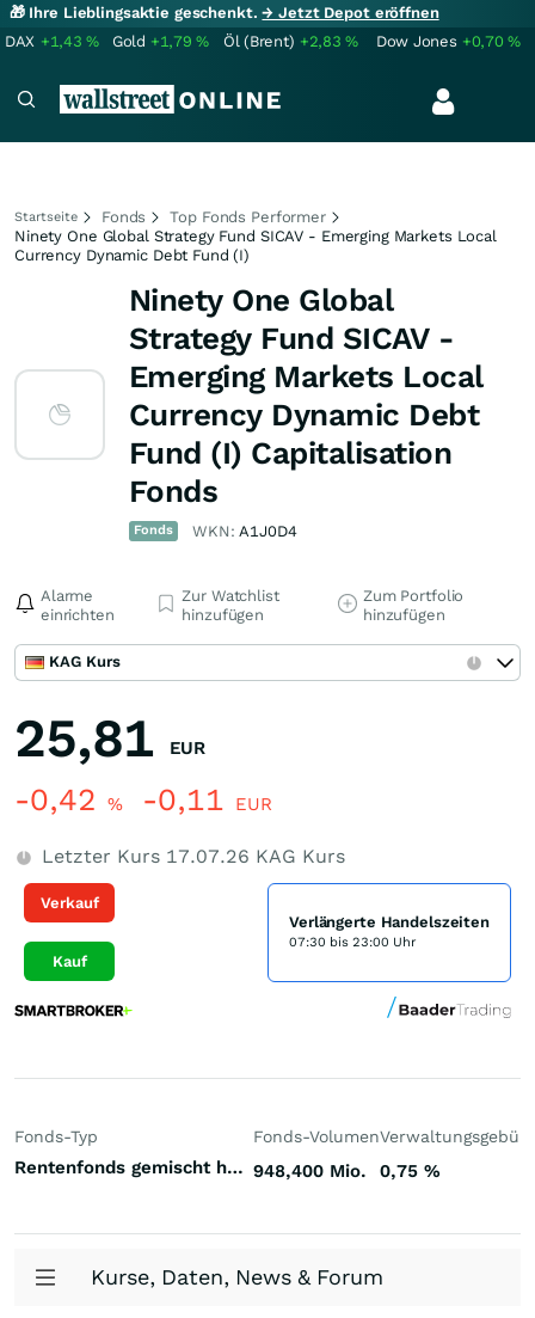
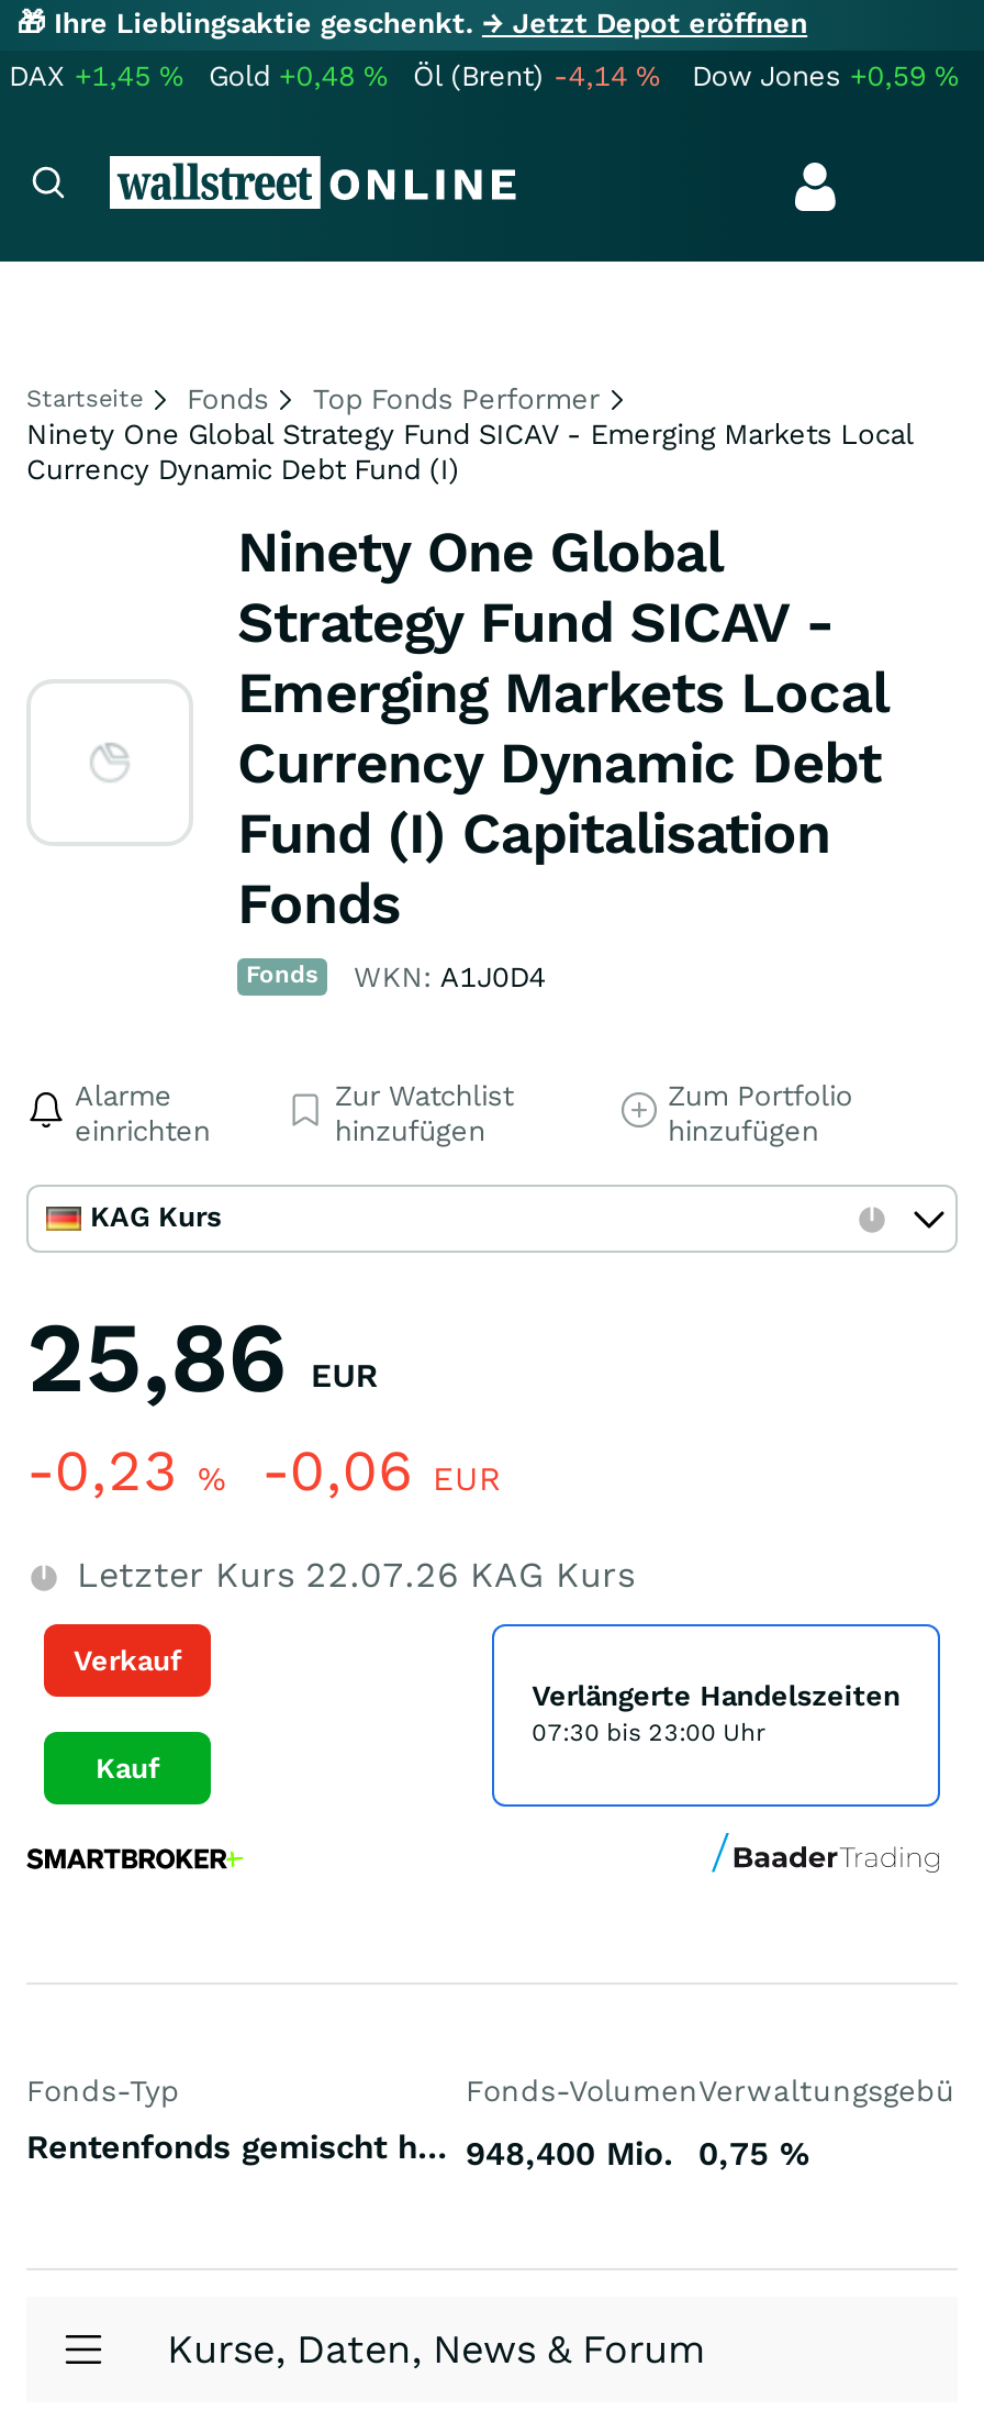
- DAX +1,43%
+ DAX +1,45%

- Gold +1,79%
+ Gold +0,48%

- Öl (Brent) +2,83%
+ Öl (Brent) -4,14%

- Dow Jones +0,70%
+ Dow Jones +0,59%

- 25,81 EUR
+ 25,86 EUR

- -0,42% -0,11 EUR
+ -0,23% -0,06 EUR

- Letzter Kurs 17.07.26 KAG Kurs
+ Letzter Kurs 22.07.26 KAG Kurs
